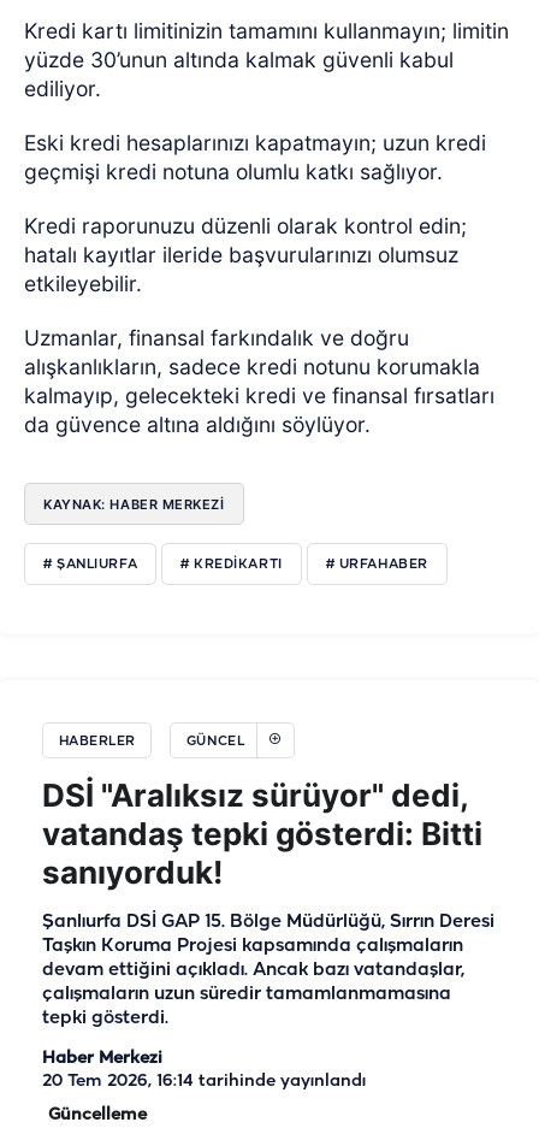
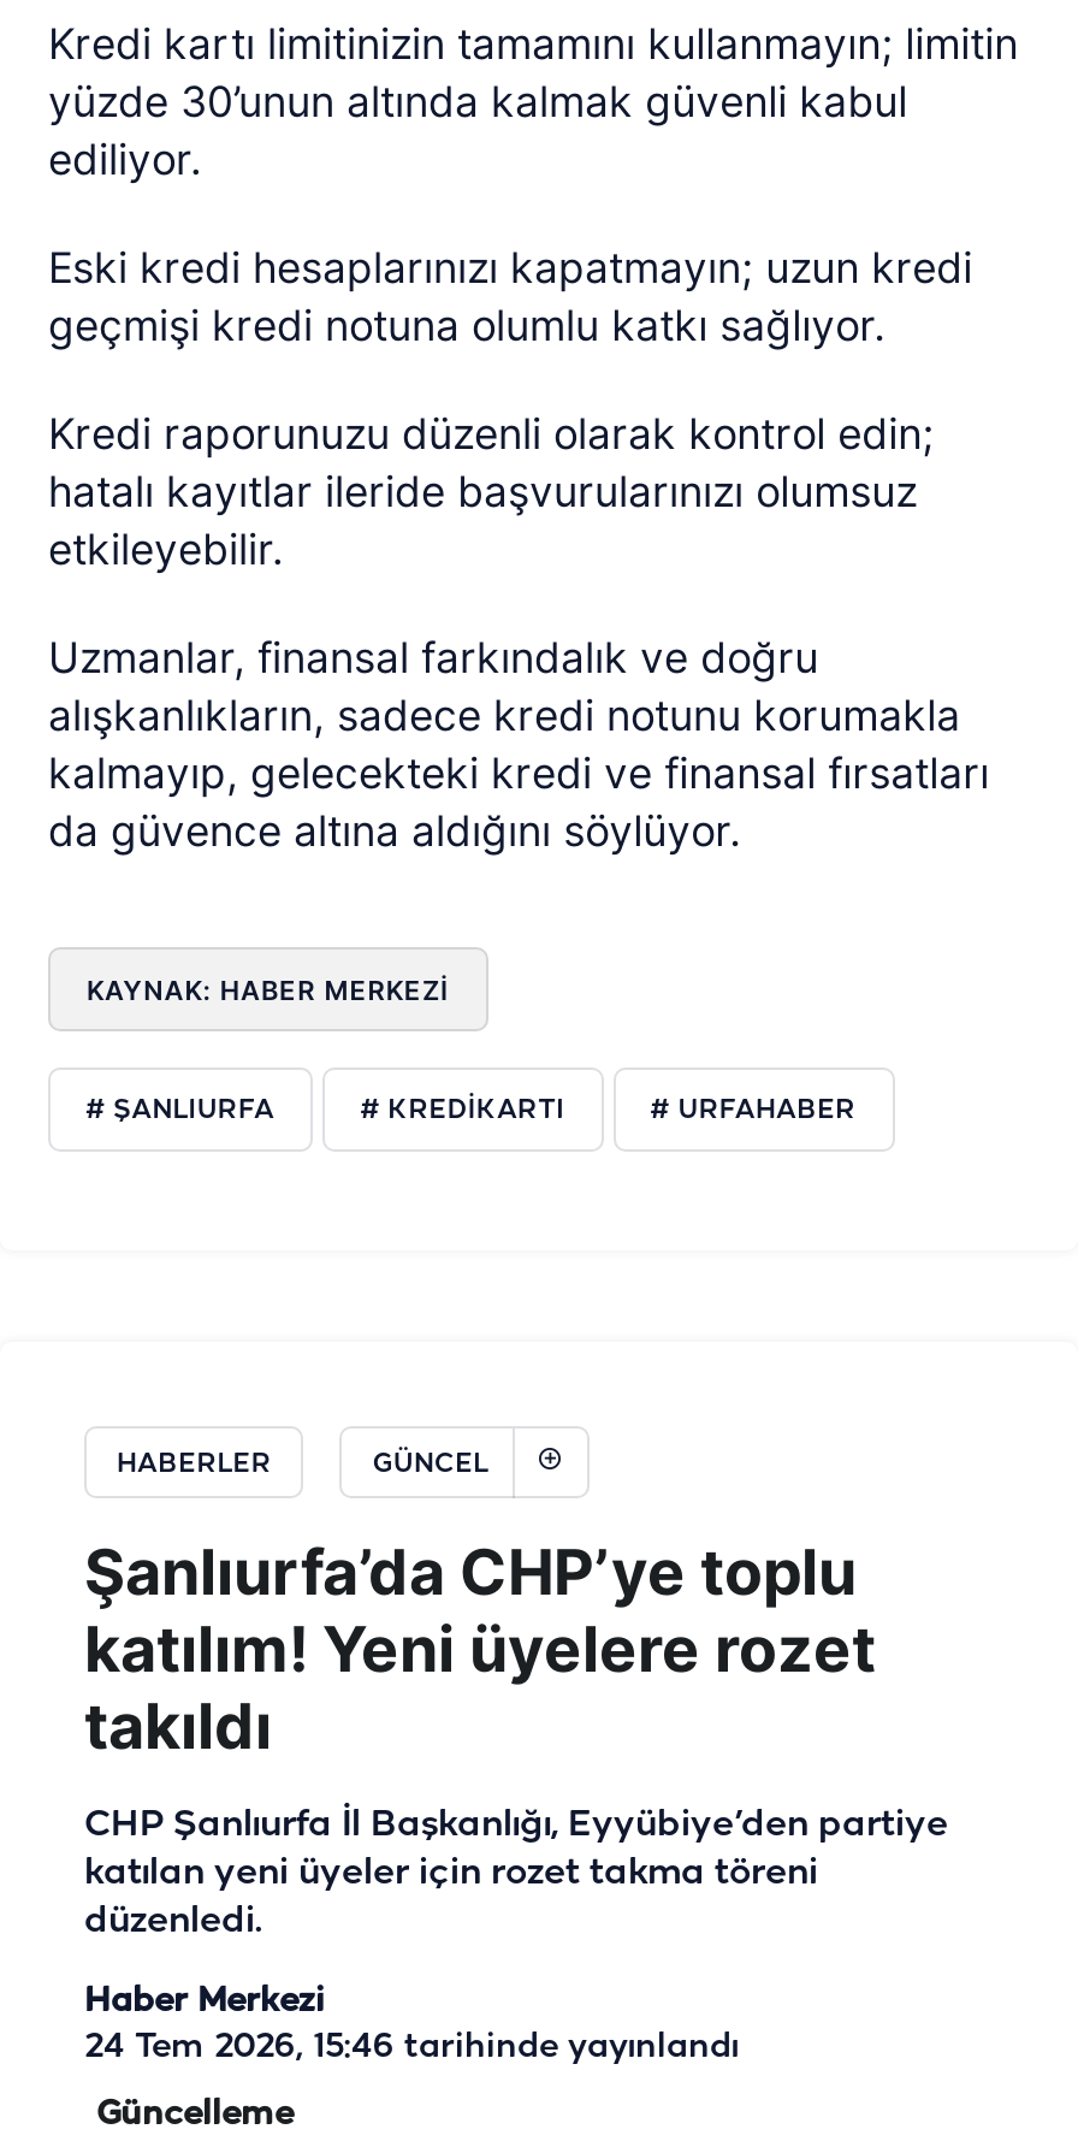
- DSİ "Aralıksız sürüyor" dedi,
- vatandaş tepki gösterdi: Bitti
- sanıyorduk!
+ Şanlıurfa’da CHP’ye toplu
+ katılım! Yeni üyelere rozet
+ takıldı

- Şanlıurfa DSİ GAP 15. Bölge Müdürlüğü, Sırrın Deresi
- Taşkın Koruma Projesi kapsamında çalışmaların
- devam ettiğini açıkladı. Ancak bazı vatandaşlar,
- çalışmaların uzun süredir tamamlanmamasına
- tepki gösterdi.
+ CHP Şanlıurfa İl Başkanlığı, Eyyübiye’den partiye
+ katılan yeni üyeler için rozet takma töreni
+ düzenledi.

- 20 Tem 2026, 16:14 tarihinde yayınlandı
+ 24 Tem 2026, 15:46 tarihinde yayınlandı
